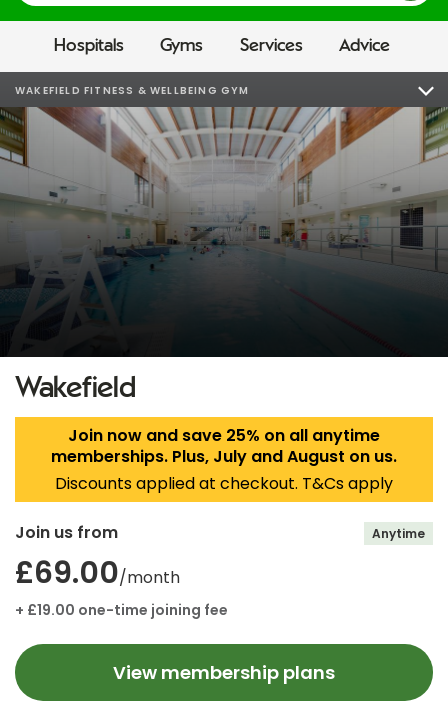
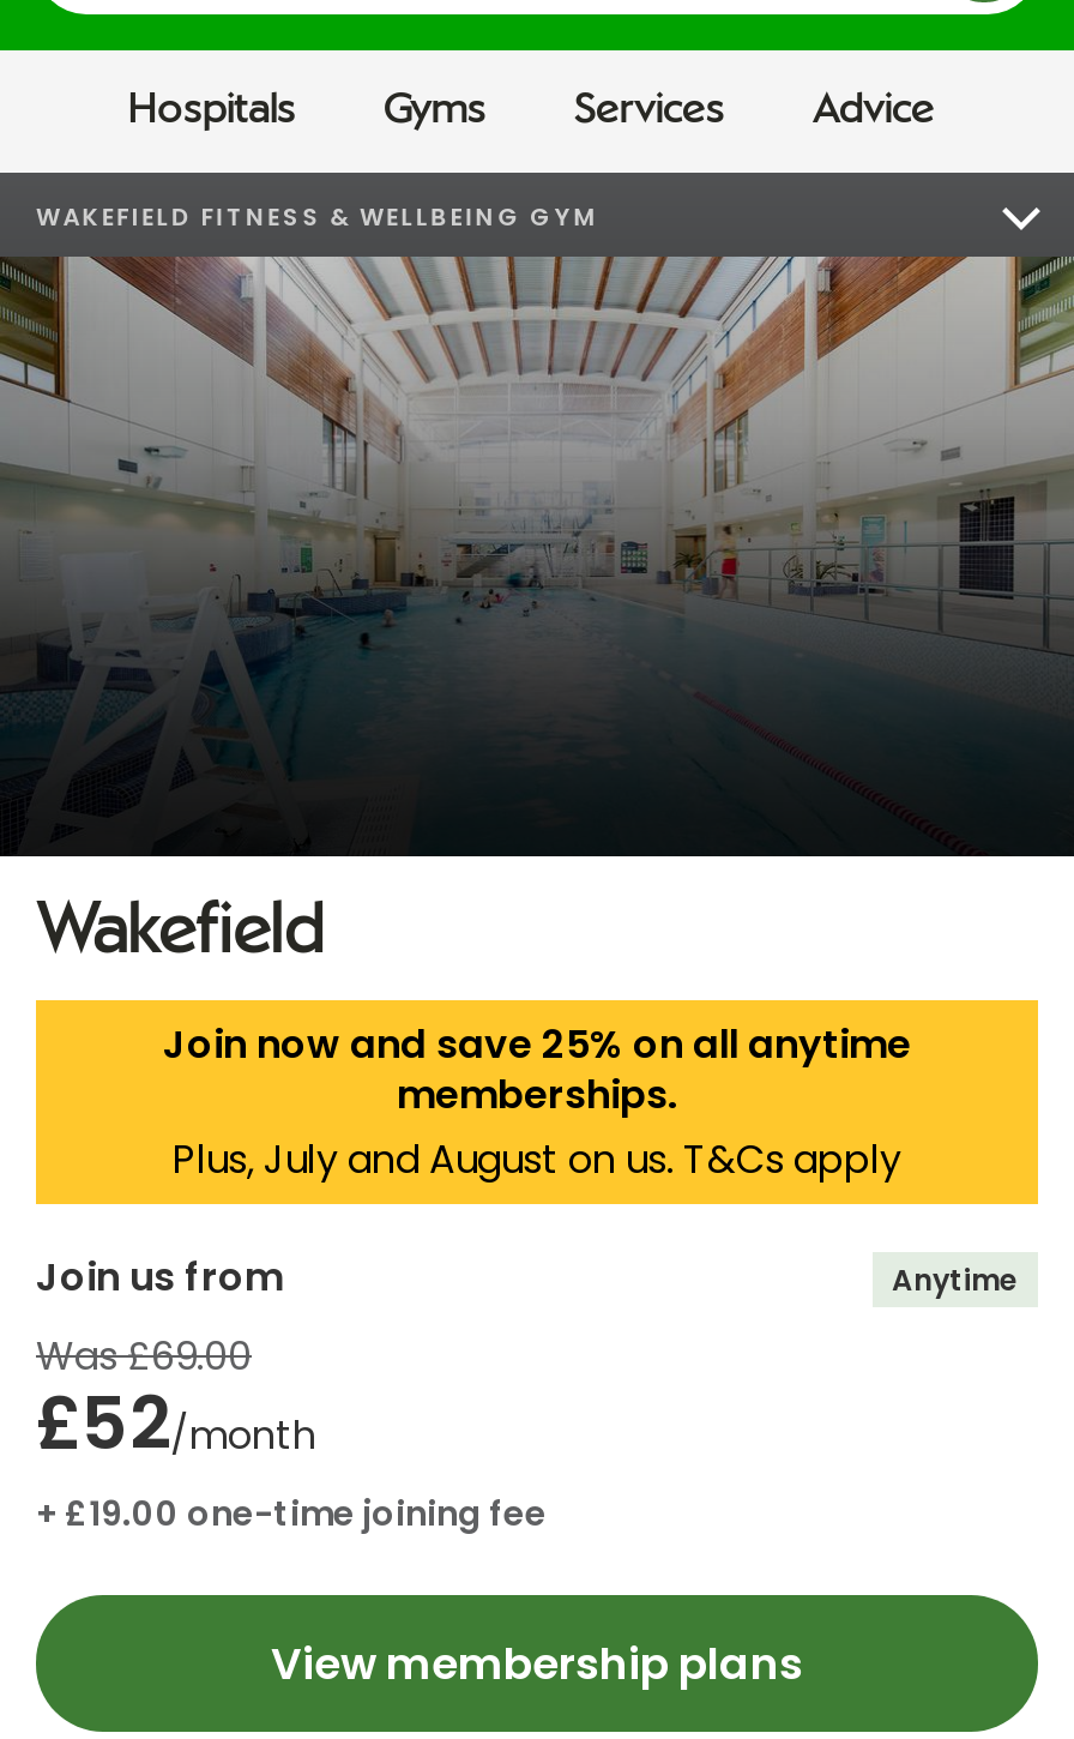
- memberships. Plus, July and August on us.
- Discounts applied at checkout. T&Cs apply
+ memberships.
+ Plus, July and August on us. T&Cs apply

- £69.00/month
+ Was £69.00
+ £52/month
